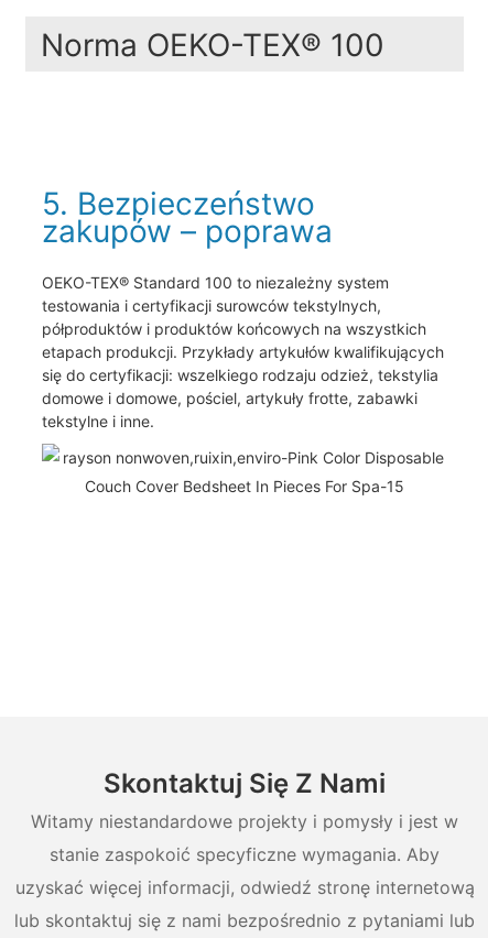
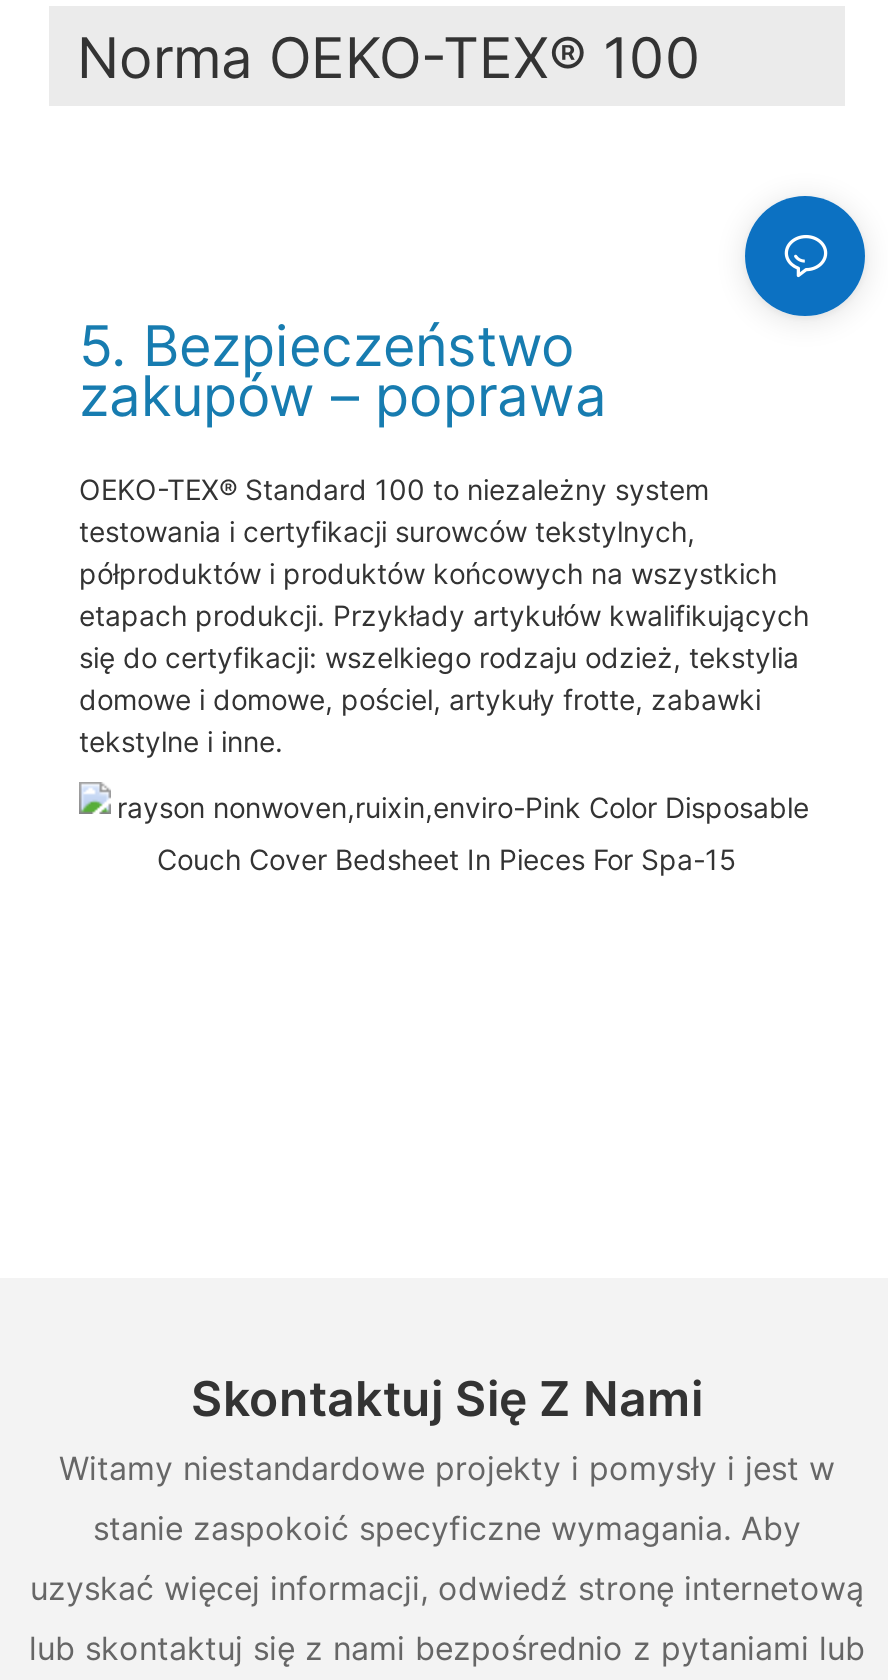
+ [image]
